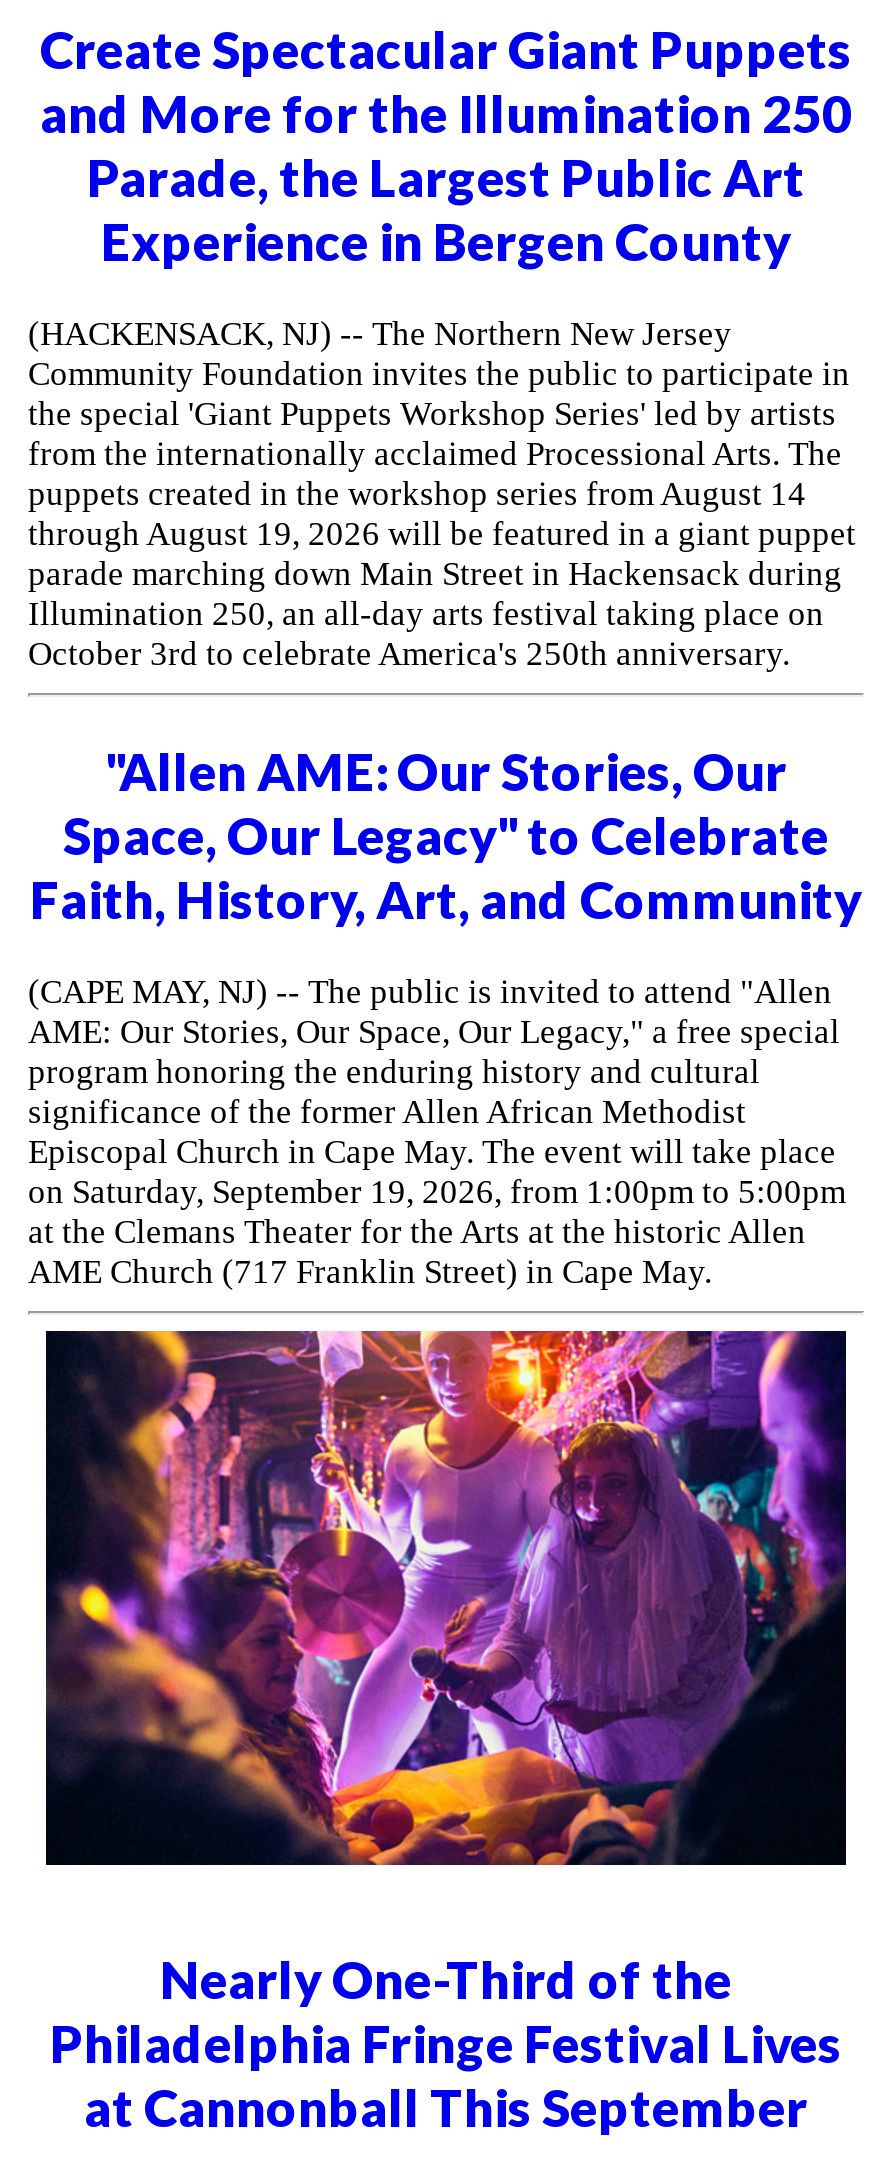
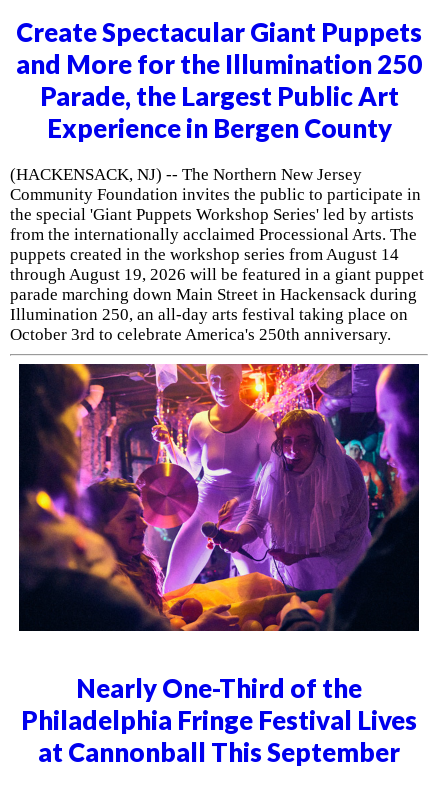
- "Allen AME: Our Stories, Our
- Space, Our Legacy" to Celebrate
- Faith, History, Art, and Community
- (CAPE MAY, NJ) -- The public is invited to attend "Allen
- AME: Our Stories, Our Space, Our Legacy," a free special
- program honoring the enduring history and cultural
- significance of the former Allen African Methodist
- Episcopal Church in Cape May. The event will take place
- on Saturday, September 19, 2026, from 1:00pm to 5:00pm
- at the Clemans Theater for the Arts at the historic Allen
- AME Church (717 Franklin Street) in Cape May.
